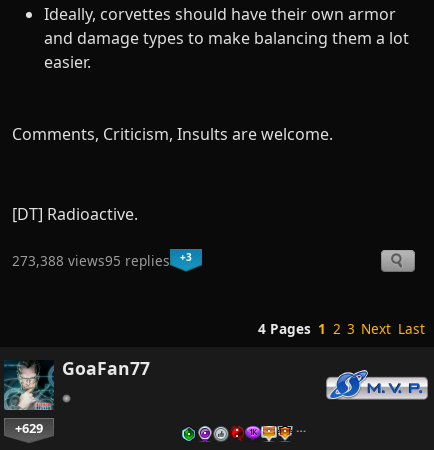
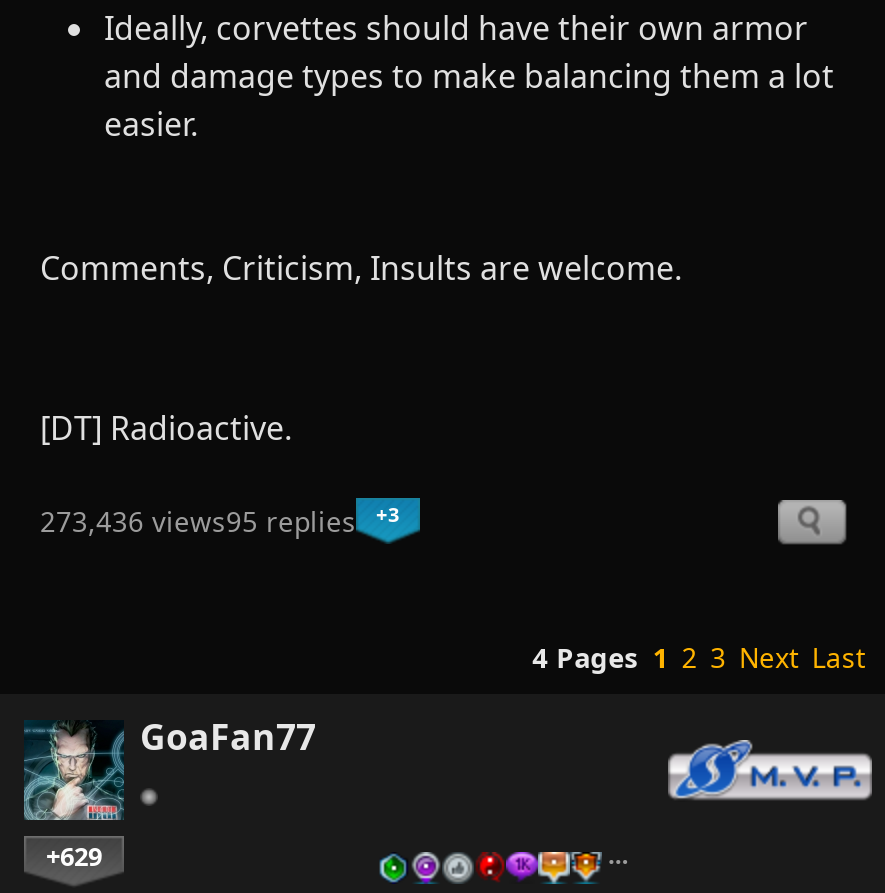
- 273,388 views95 replies
+ 273,436 views95 replies
